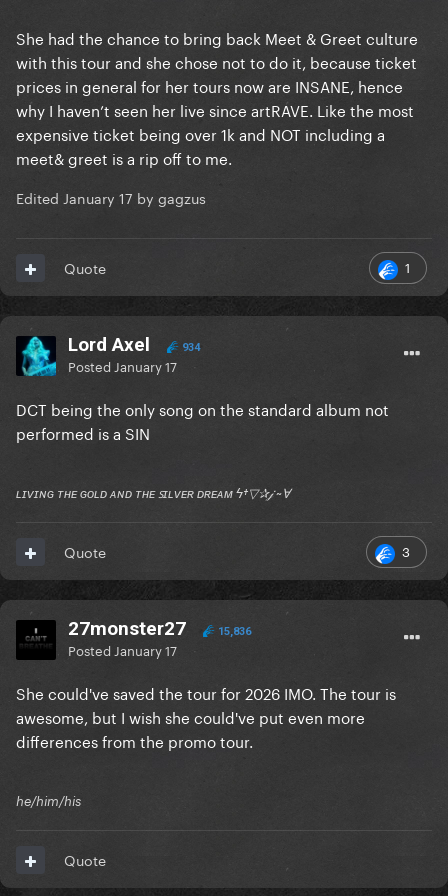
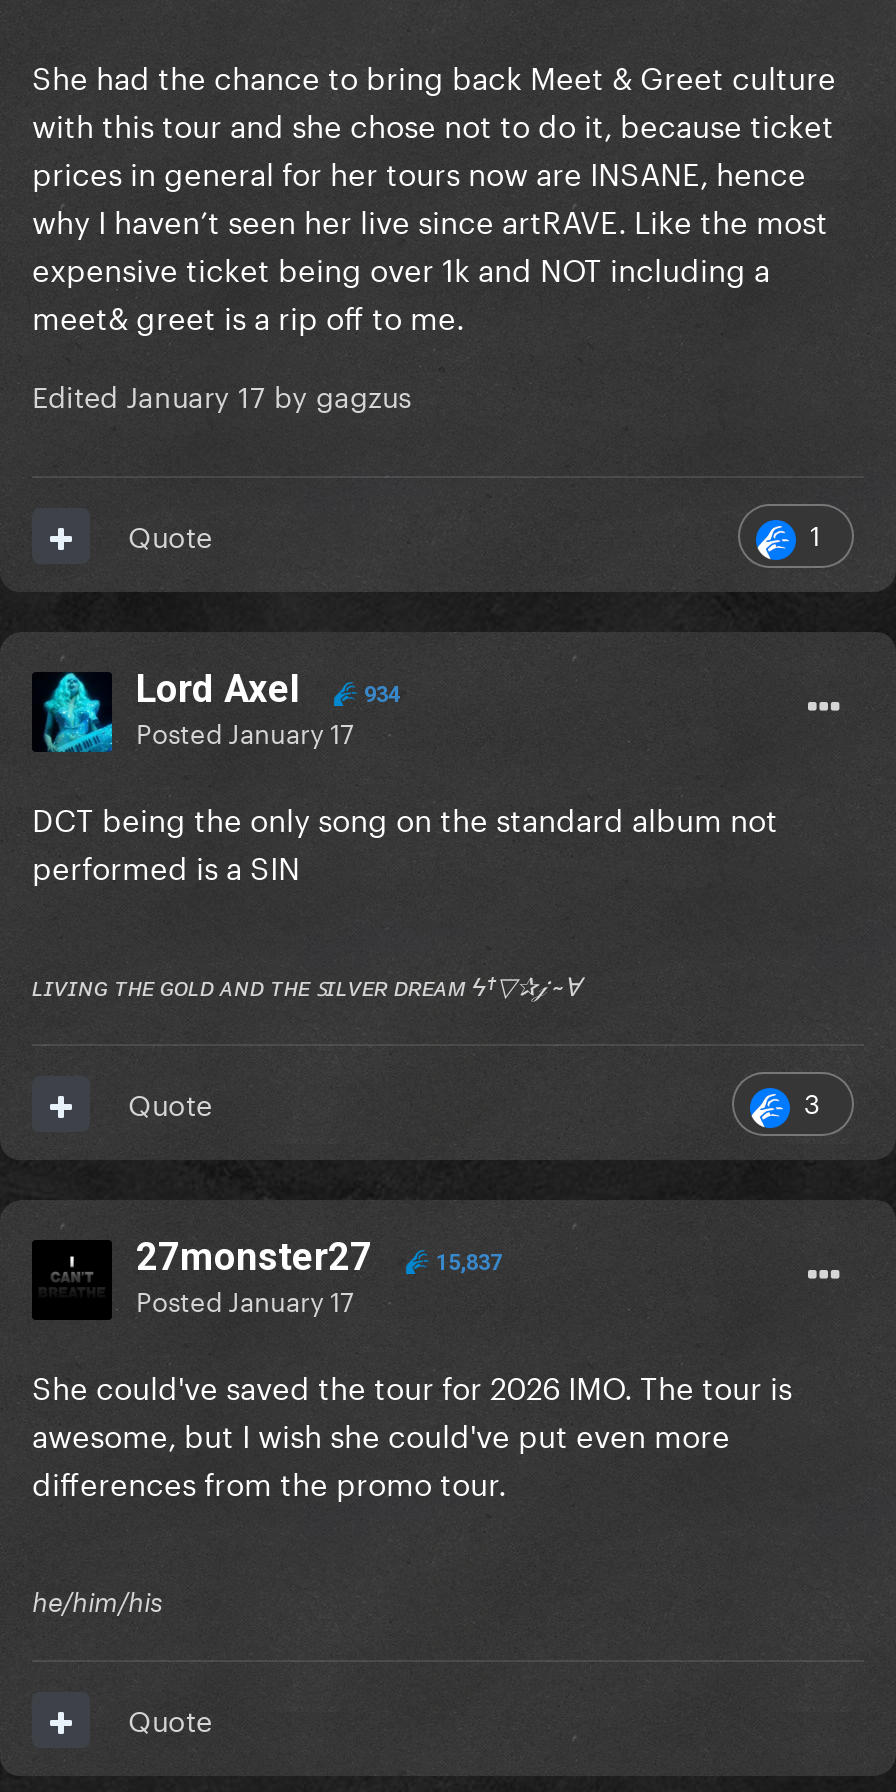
- 15,836
+ 15,837
